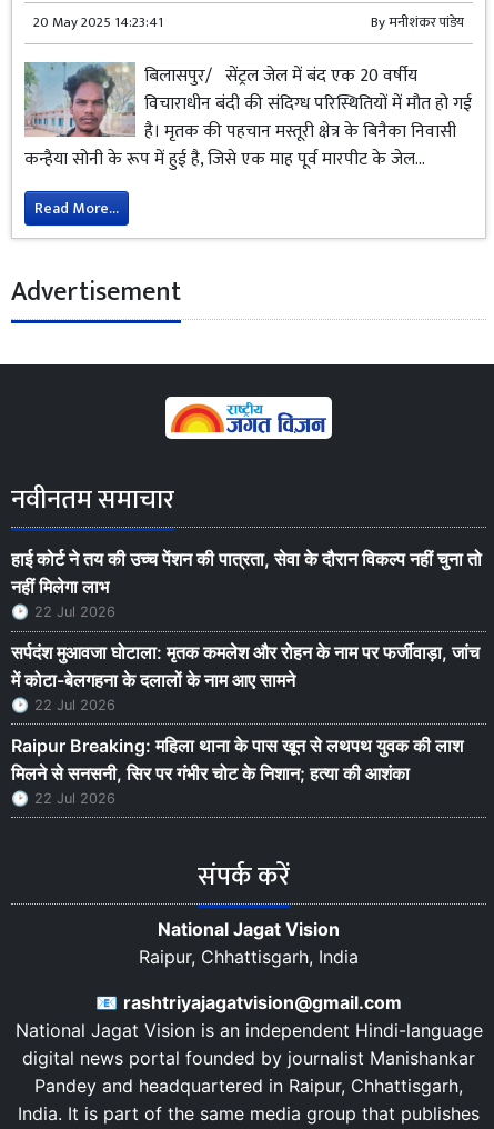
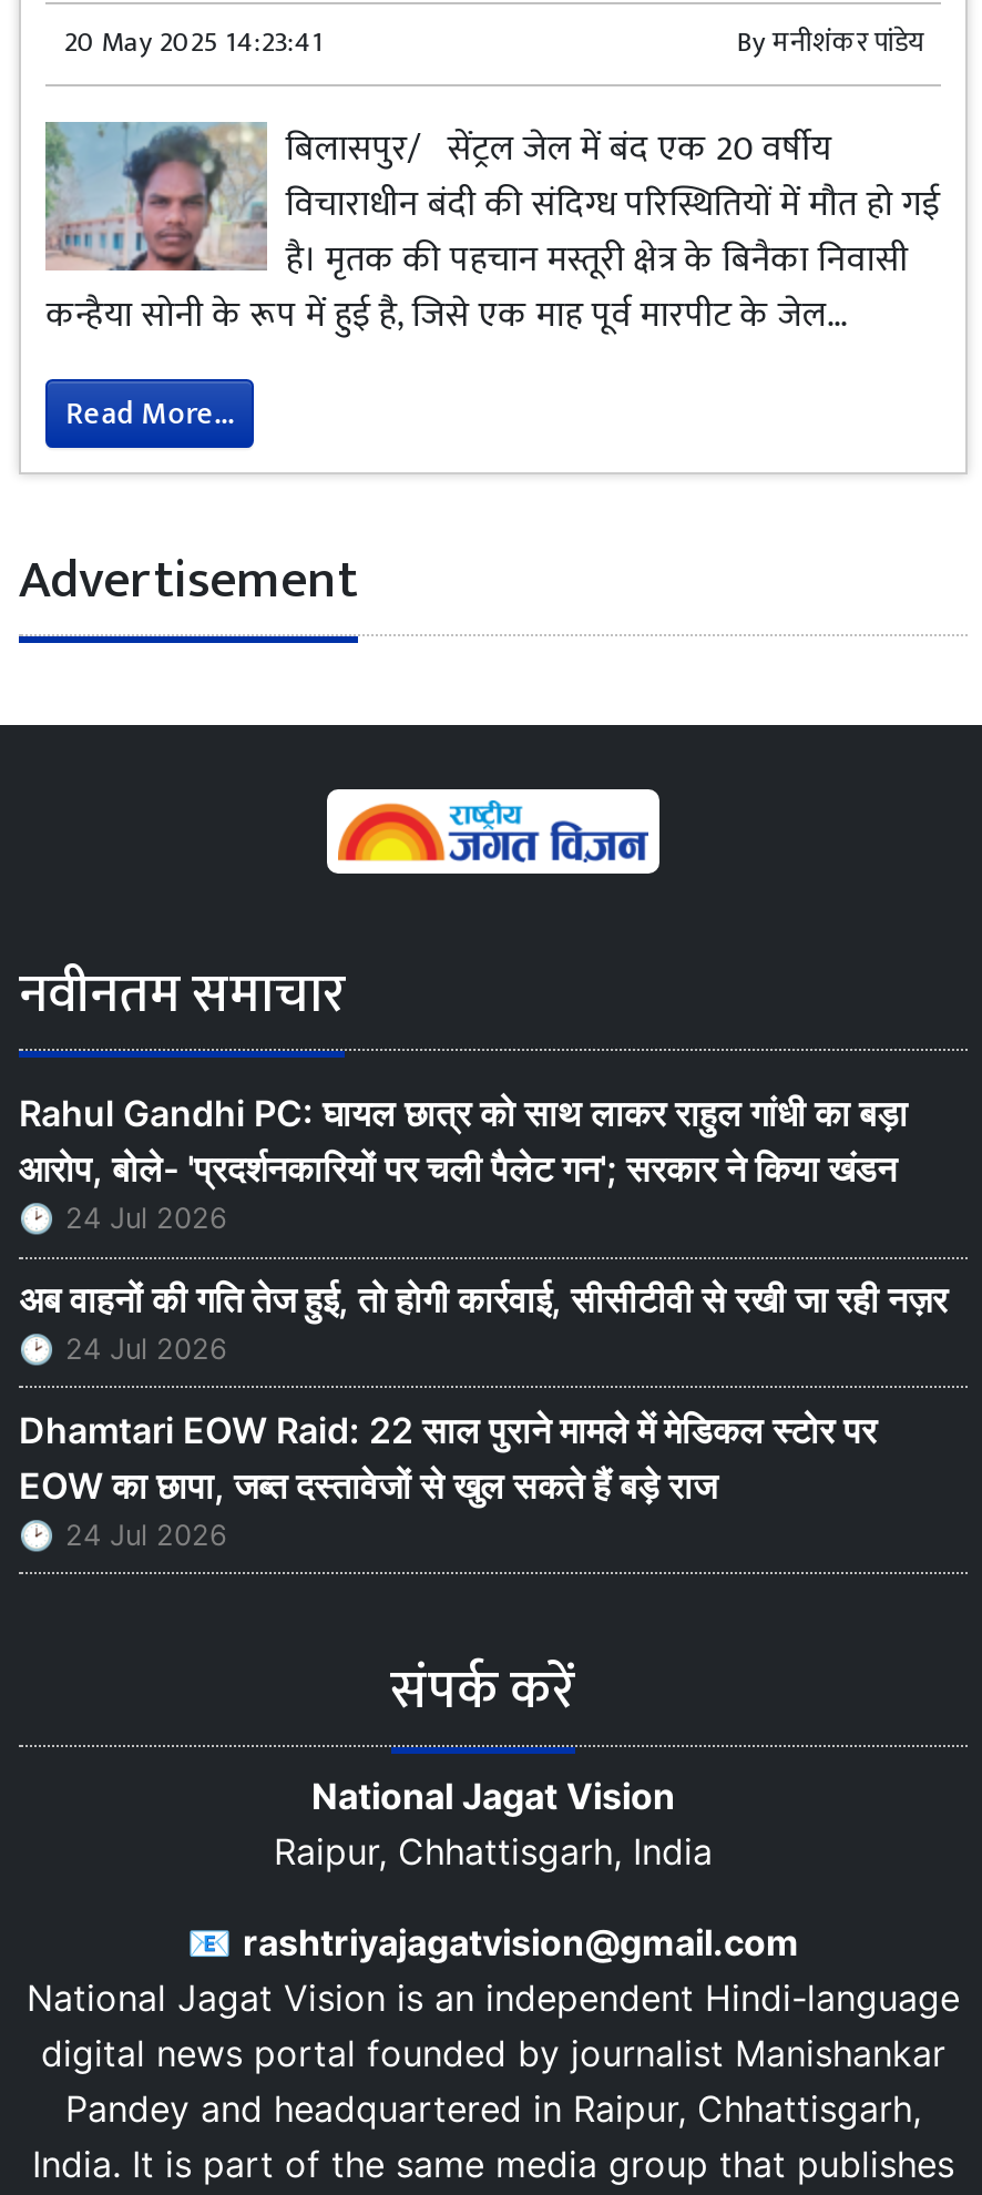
- हाई कोर्ट ने तय की उच्च पेंशन की पात्रता, सेवा के दौरान विकल्प नहीं चुना तो
- नहीं मिलेगा लाभ
- 22 Jul 2026
+ Rahul Gandhi PC: घायल छात्र को साथ लाकर राहुल गांधी का बड़ा
+ आरोप, बोले- 'प्रदर्शनकारियों पर चली पैलेट गन'; सरकार ने किया खंडन
+ 24 Jul 2026

- सर्पदंश मुआवजा घोटाला: मृतक कमलेश और रोहन के नाम पर फर्जीवाड़ा, जांच
- में कोटा-बेलगहना के दलालों के नाम आए सामने
- 22 Jul 2026
+ अब वाहनों की गति तेज हुई, तो होगी कार्रवाई, सीसीटीवी से रखी जा रही नज़र
+ 24 Jul 2026

- Raipur Breaking: महिला थाना के पास खून से लथपथ युवक की लाश
- मिलने से सनसनी, सिर पर गंभीर चोट के निशान; हत्या की आशंका
- 22 Jul 2026
+ Dhamtari EOW Raid: 22 साल पुराने मामले में मेडिकल स्टोर पर
+ EOW का छापा, जब्त दस्तावेजों से खुल सकते हैं बड़े राज
+ 24 Jul 2026
